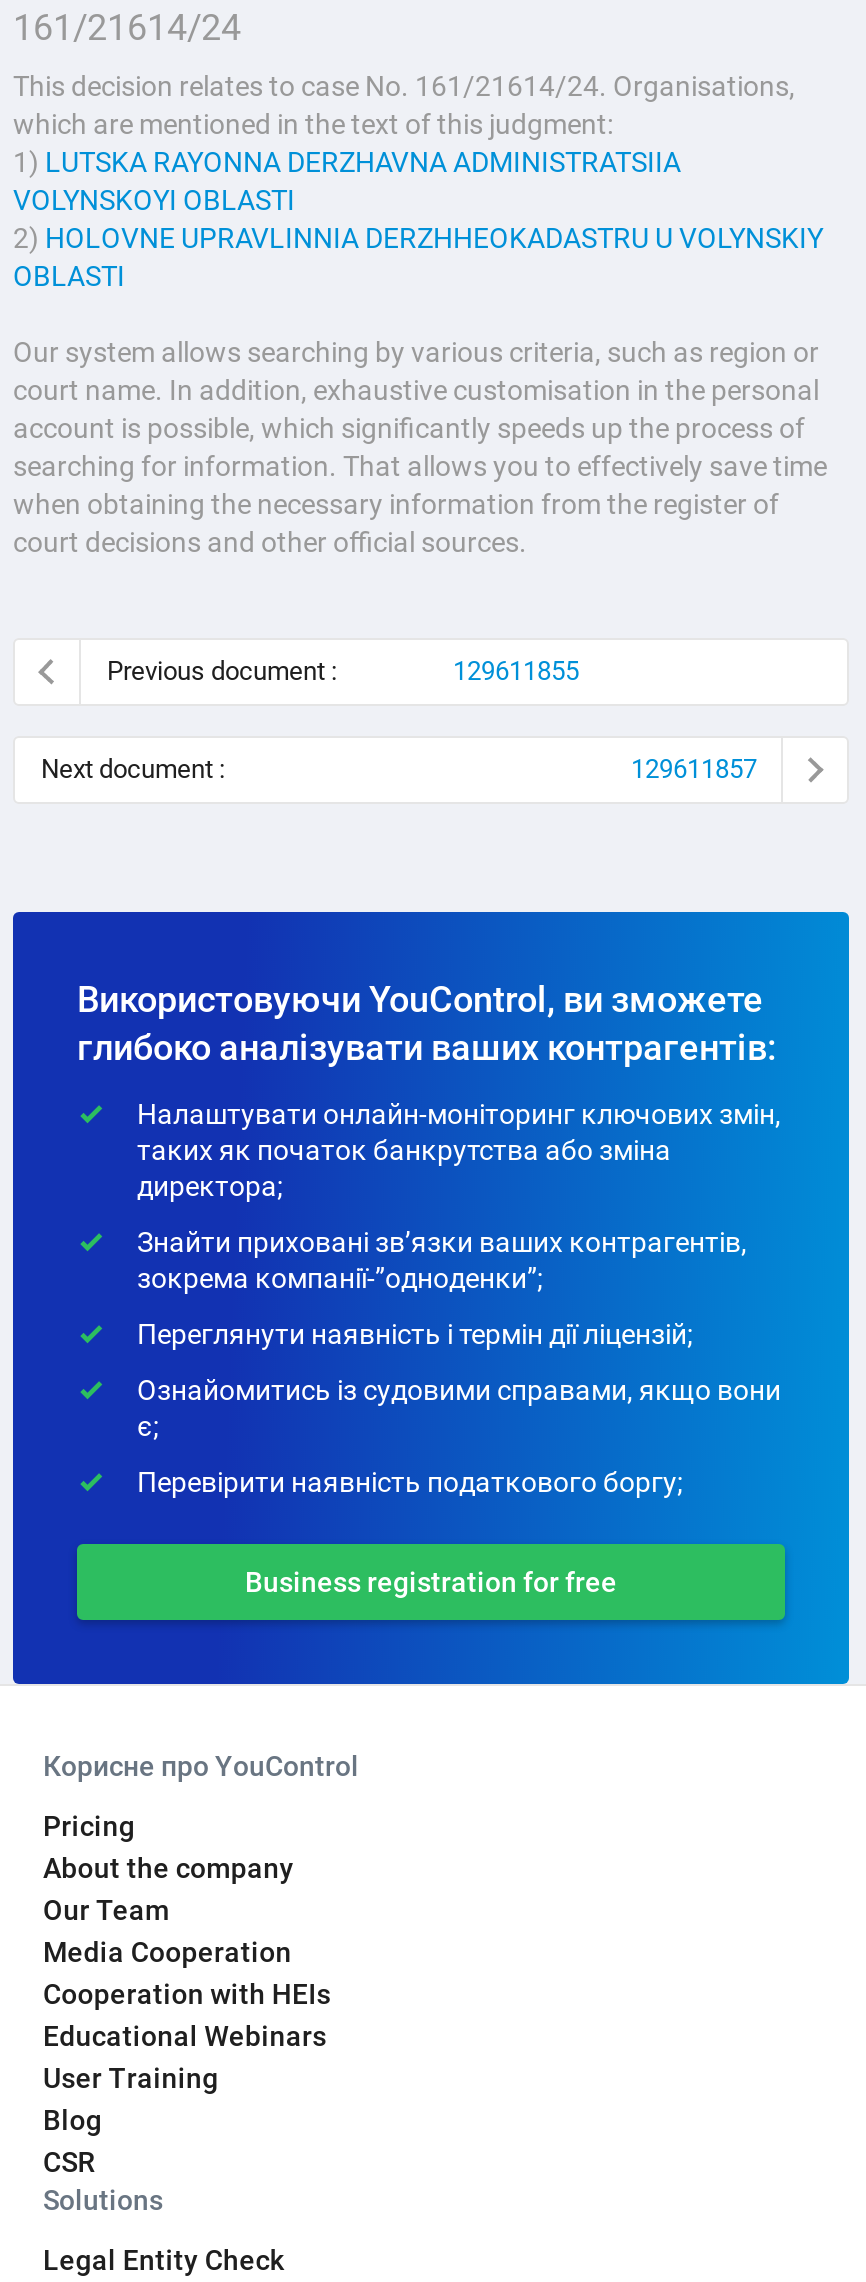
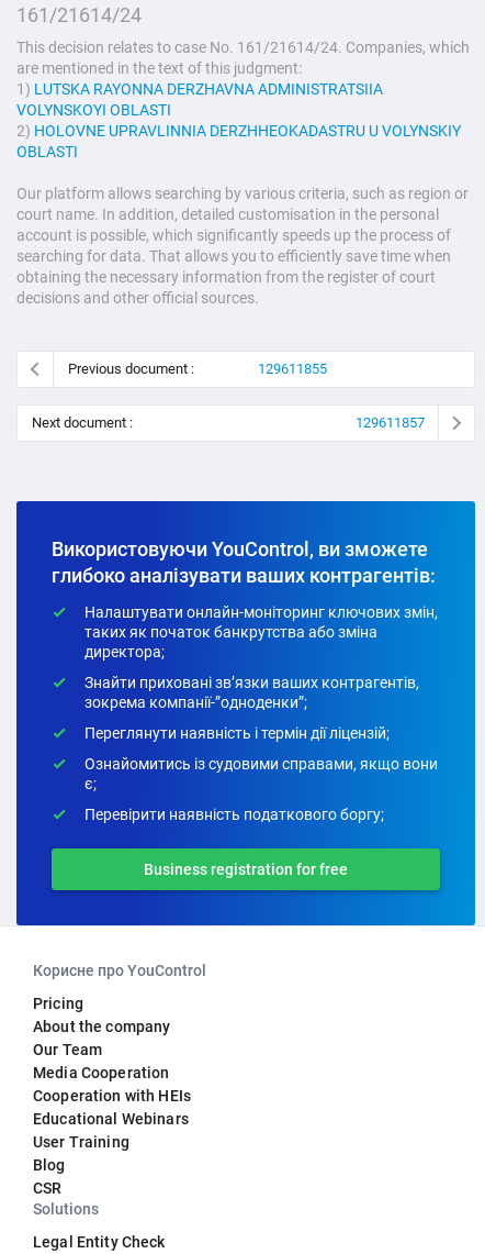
- This decision relates to case No. 161/21614/24. Organisations,
- which are mentioned in the text of this judgment:
+ This decision relates to case No. 161/21614/24. Companies, which
+ are mentioned in the text of this judgment:

- Our system allows searching by various criteria, such as region or
+ Our platform allows searching by various criteria, such as region or

- court name. In addition, exhaustive customisation in the personal
+ court name. In addition, detailed customisation in the personal

- searching for information. That allows you to effectively save time
- when obtaining the necessary information from the register of
- court decisions and other official sources.
+ searching for data. That allows you to efficiently save time when
+ obtaining the necessary information from the register of court
+ decisions and other official sources.
